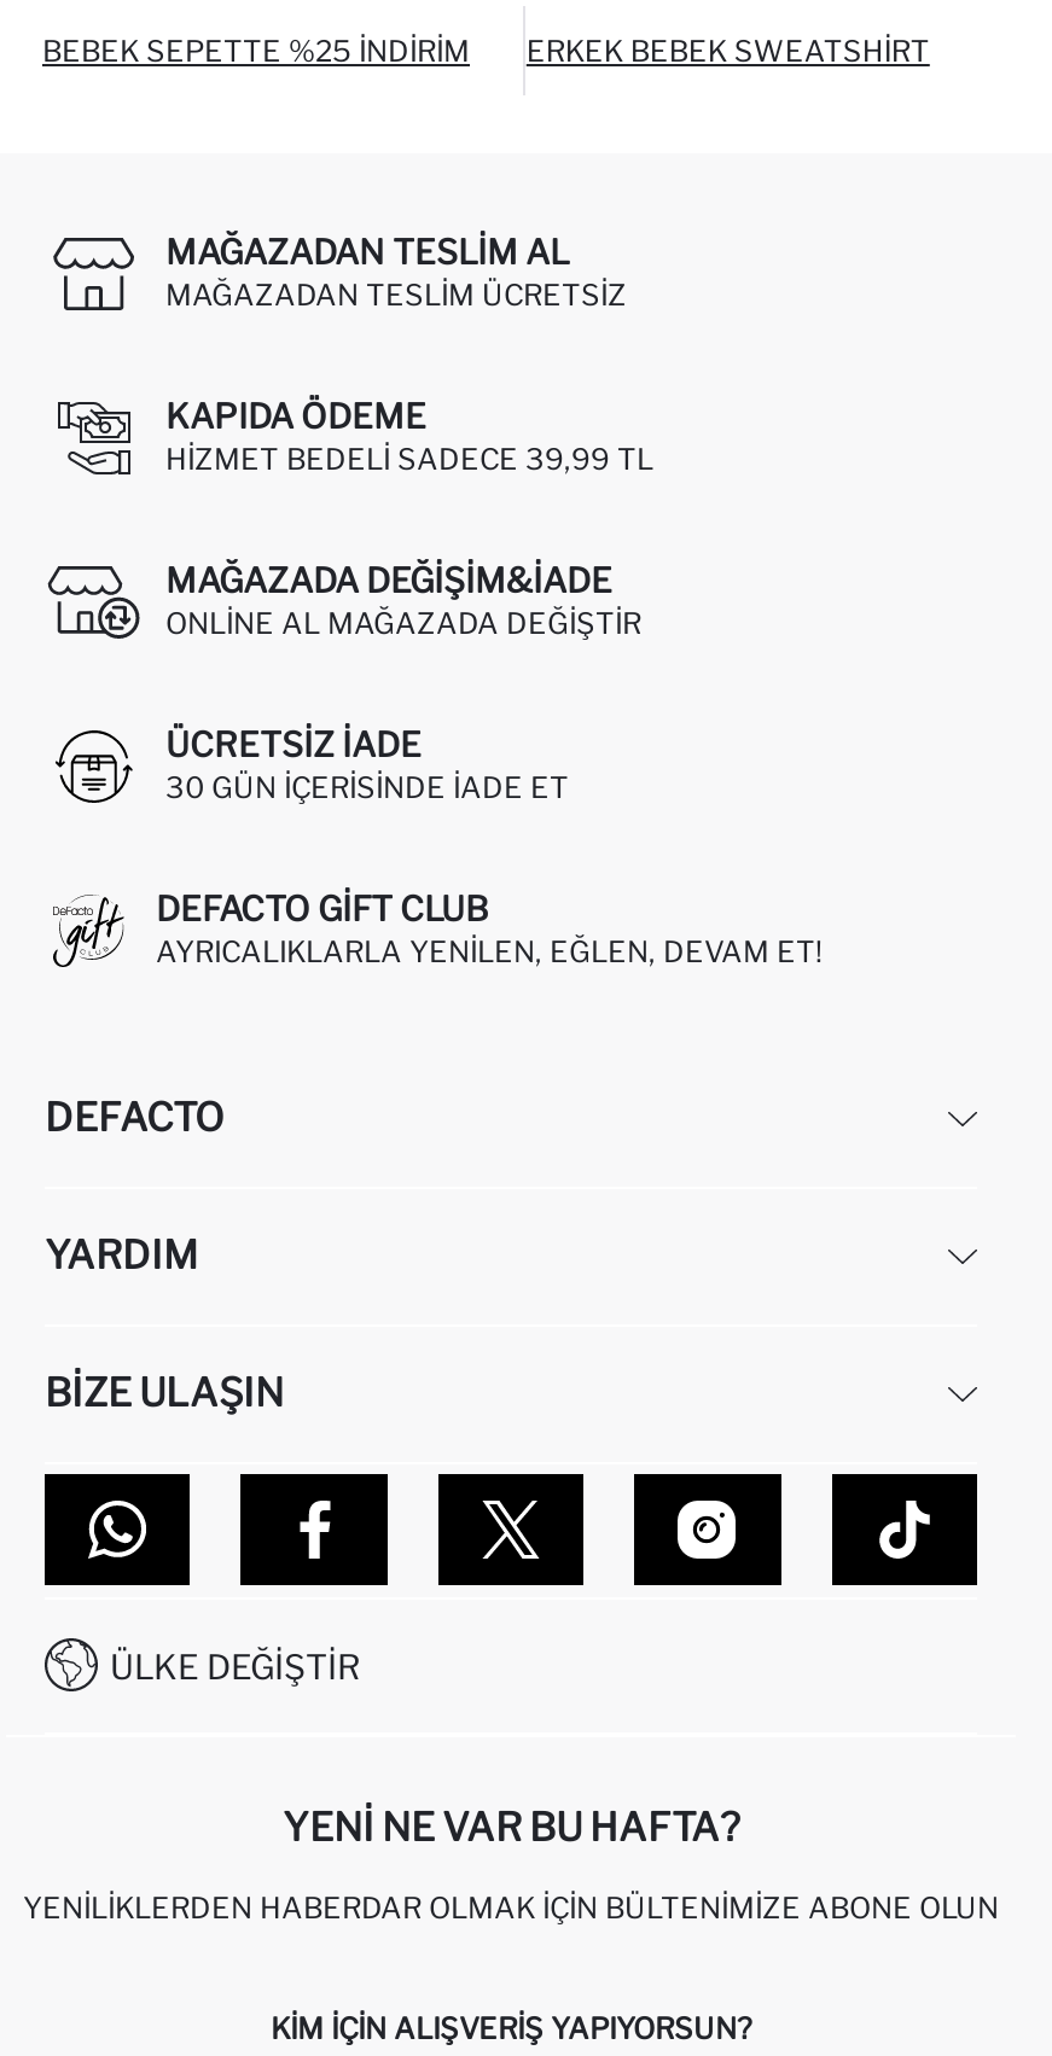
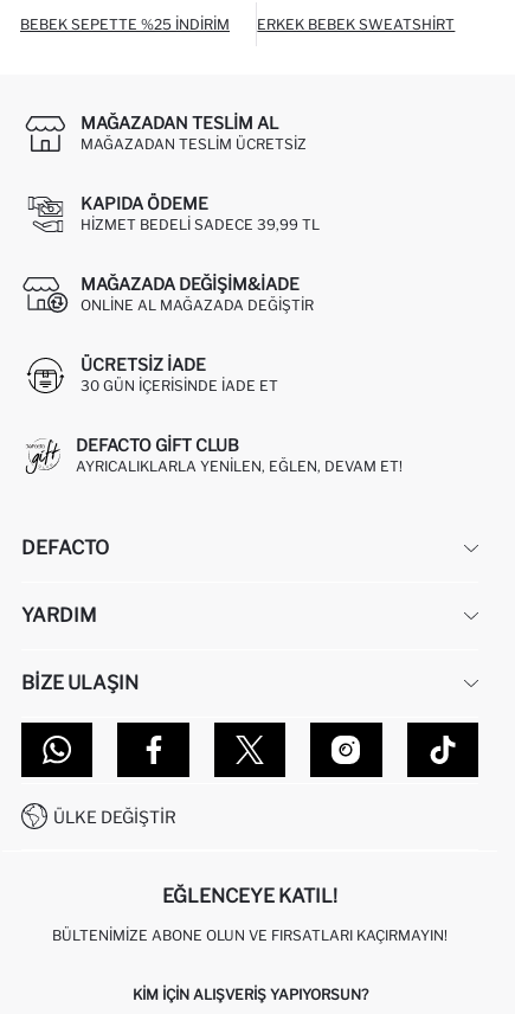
- YENI NE VAR BU HAFTA?
+ EĞLENCEYE KATIL!

- YENILIKLERDEN HABERDAR OLMAK İÇIN BÜLTENIMIZE ABONE OLUN
+ BÜLTENIMIZE ABONE OLUN VE FIRSATLARI KAÇIRMAYIN!
